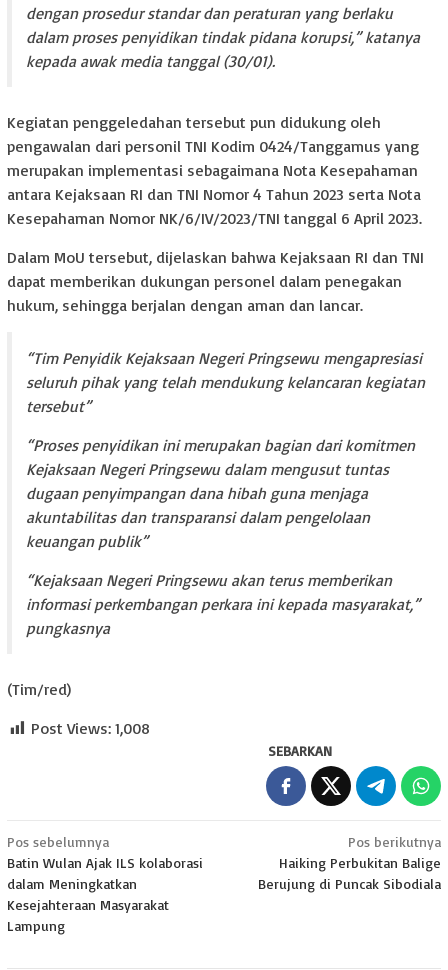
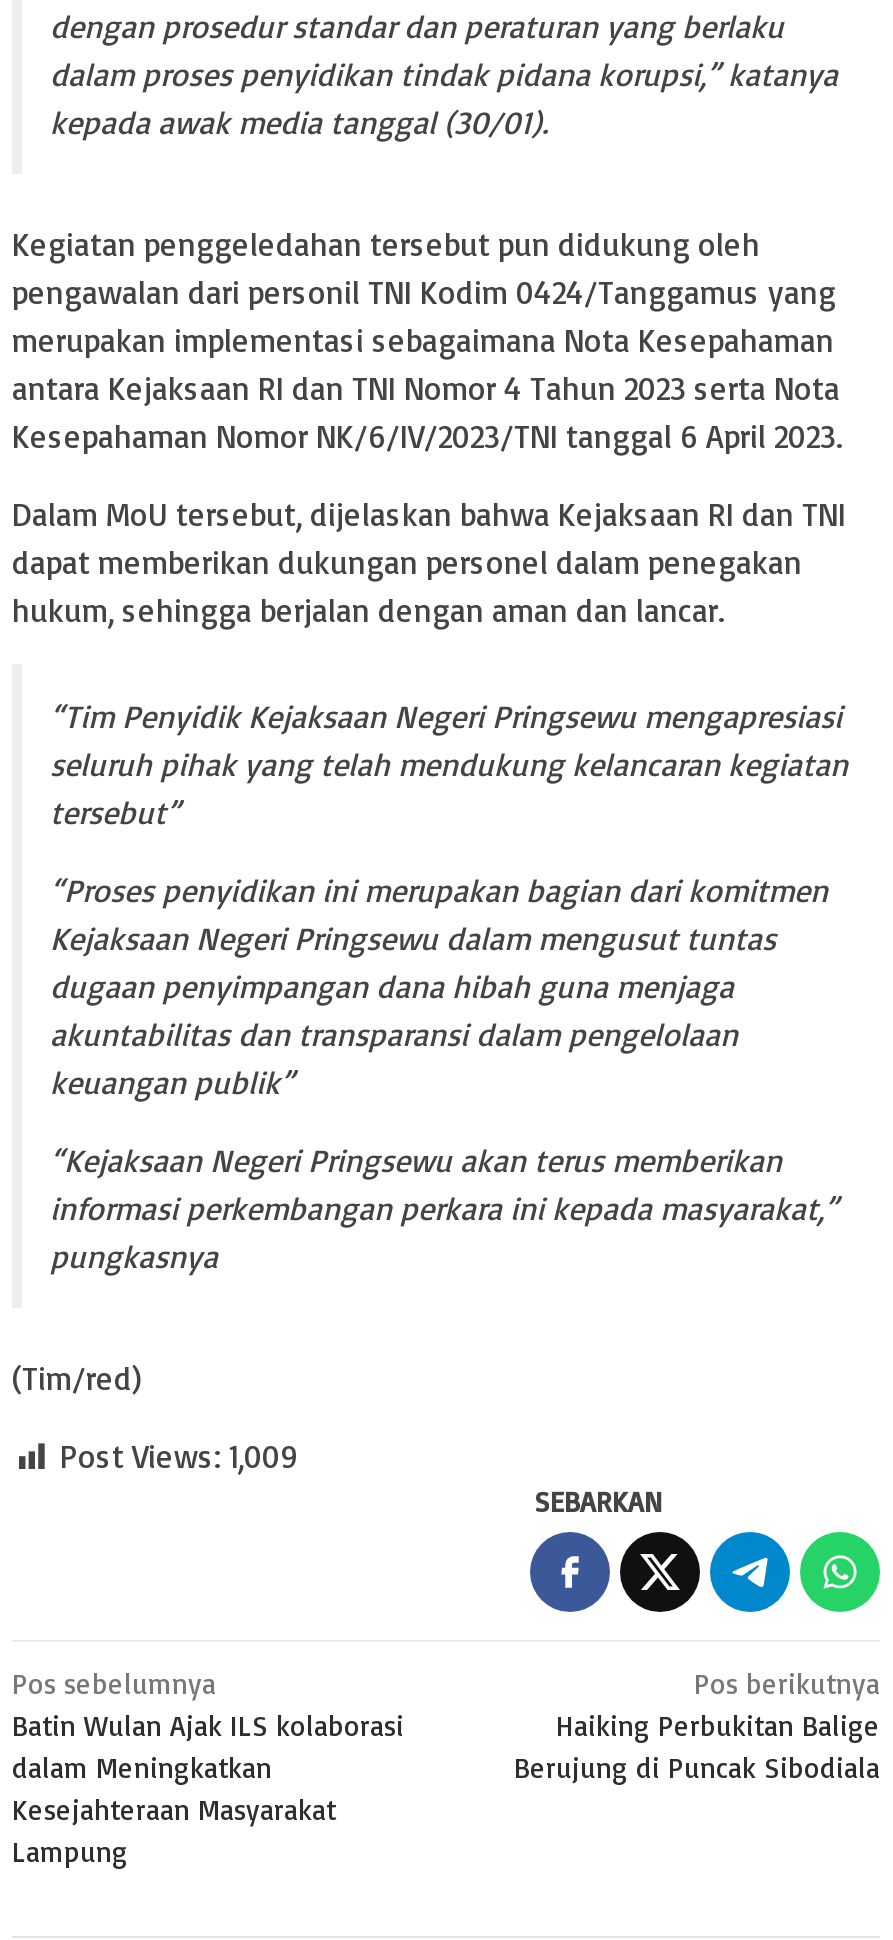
- Post Views: 1,008
+ Post Views: 1,009
